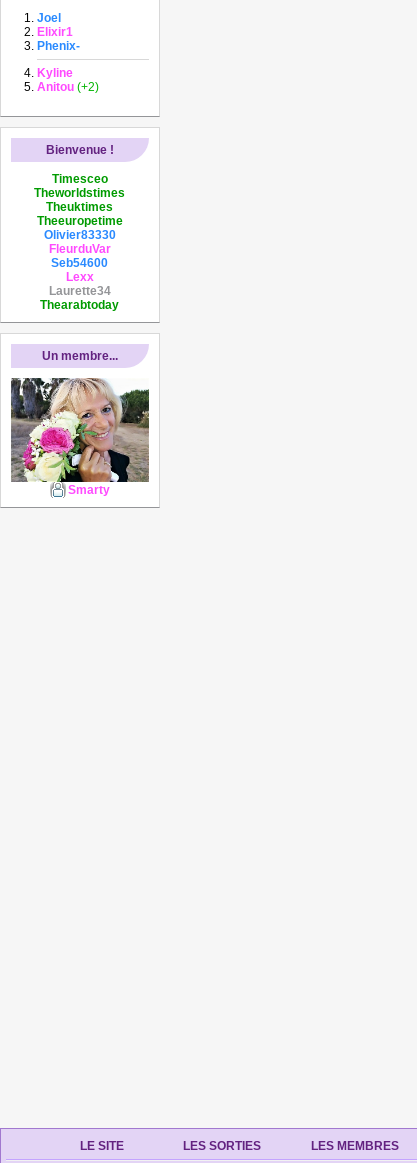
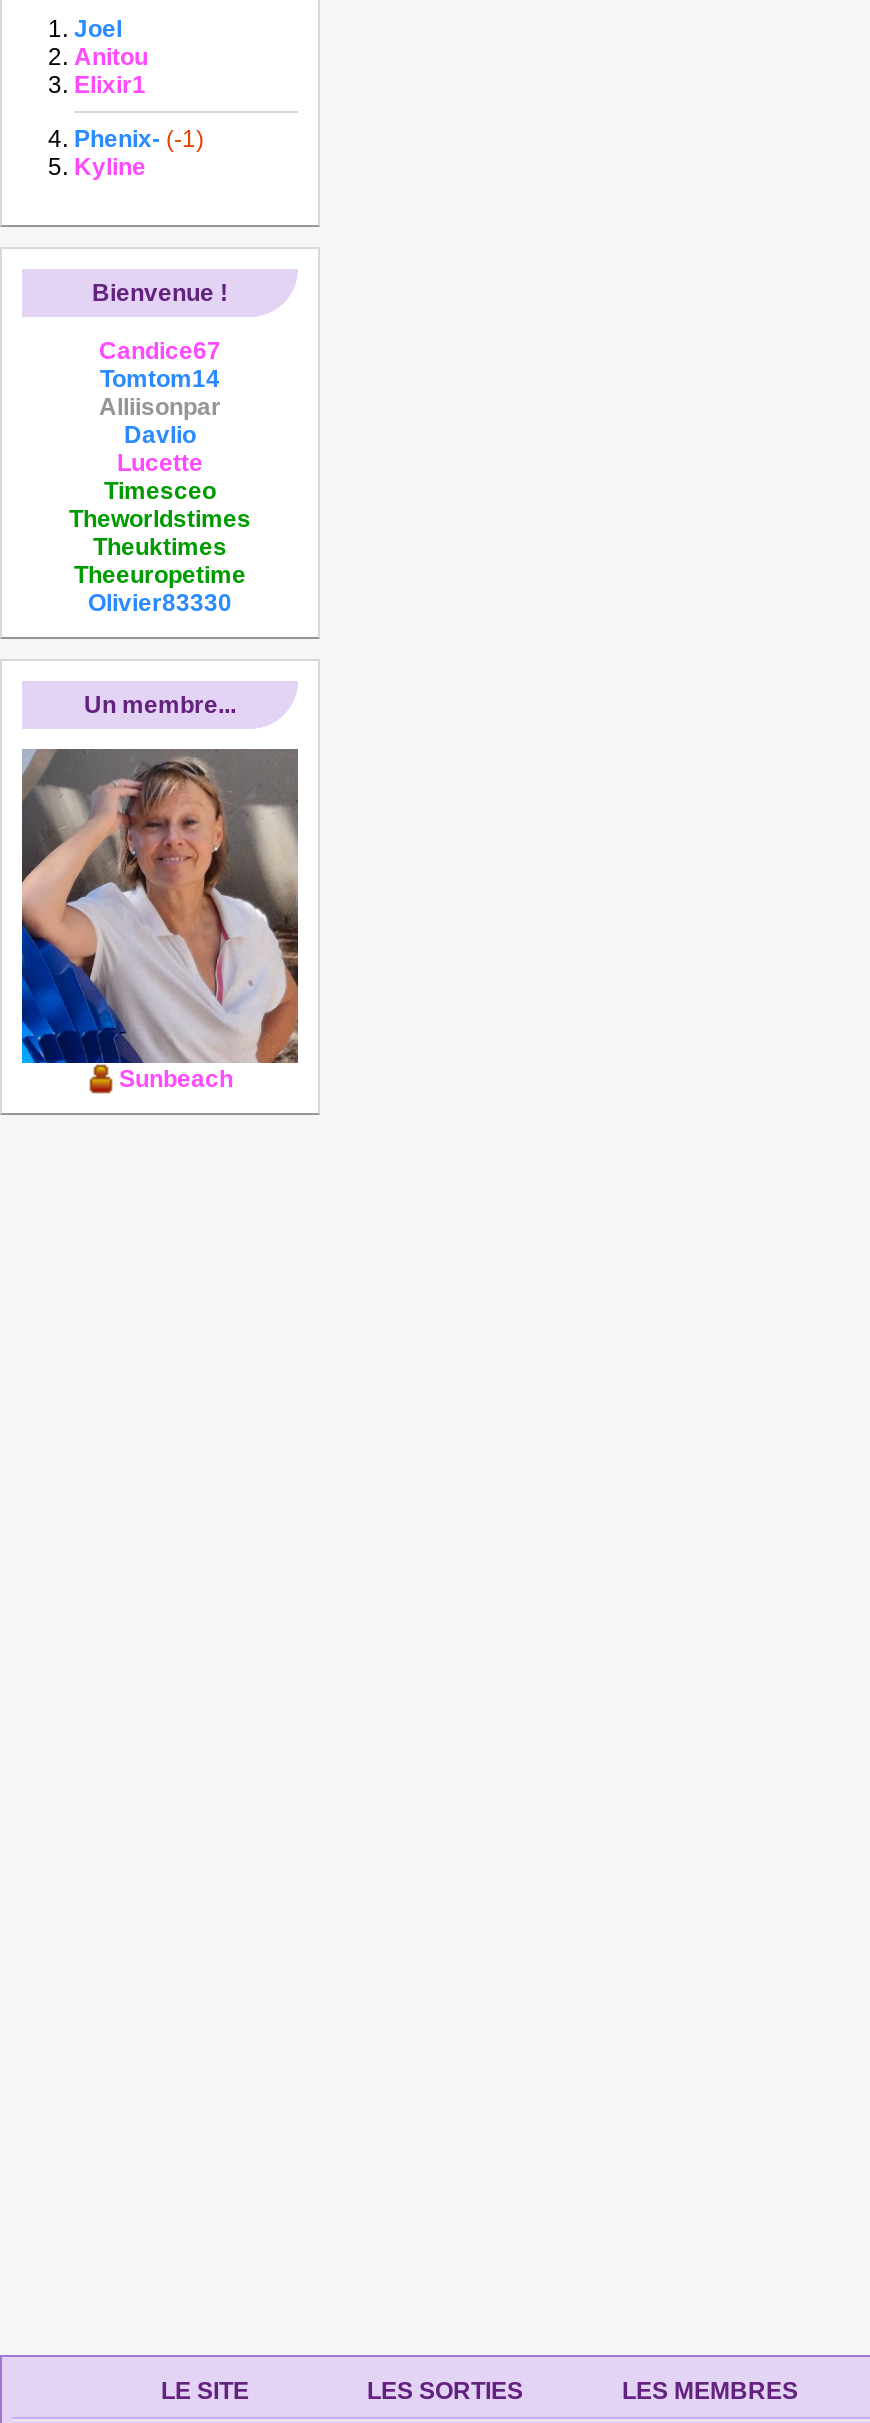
+ Anitou

- Phenix-
+ Phenix- (-1)

- Anitou (+2)

+ Candice67
+ Tomtom14
+ Alliisonpar
+ Davlio
+ Lucette

moved down: Timesceo | Theworldstimes | Theuktimes | Theeuropetime | Olivier83330

- FleurduVar
- Seb54600
- Lexx
- Laurette34
- Thearabtoday

- [image]
- Smarty
+ [image]
+ Sunbeach
